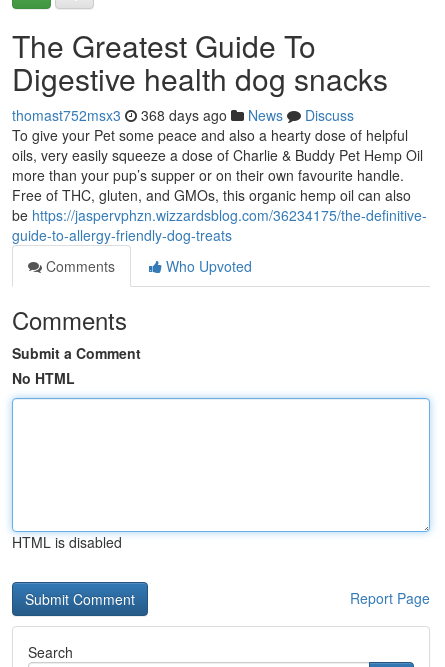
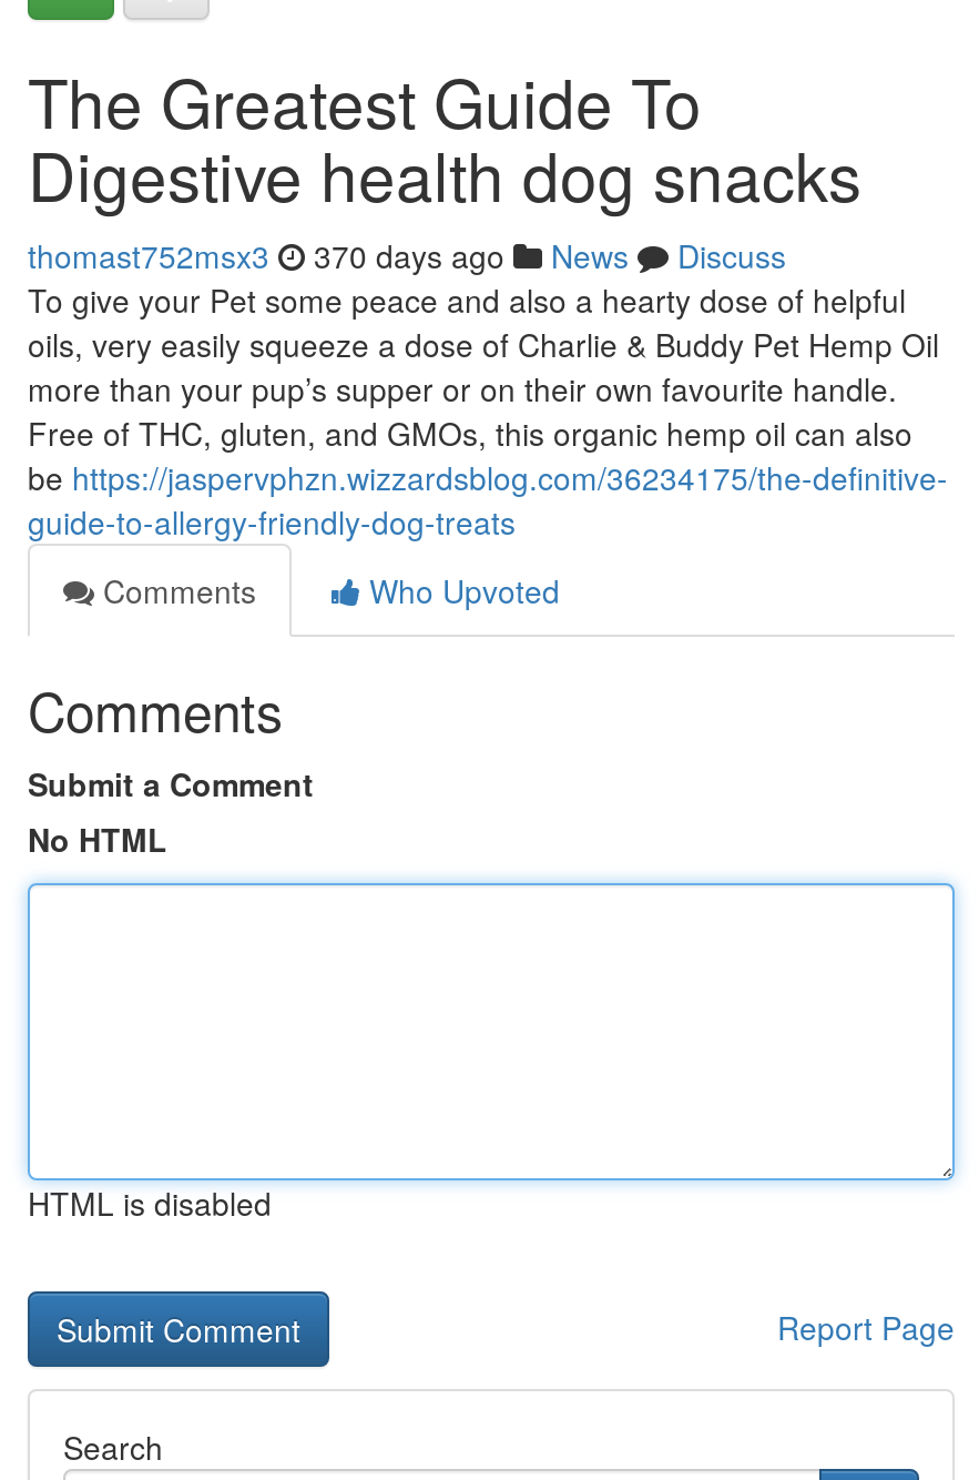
- thomast752msx3 368 days ago News Discuss
+ thomast752msx3 370 days ago News Discuss
